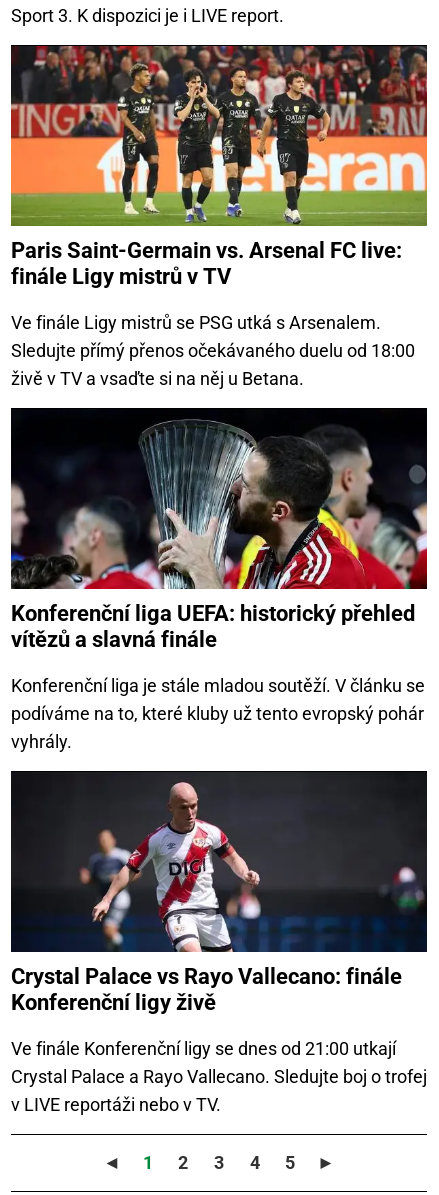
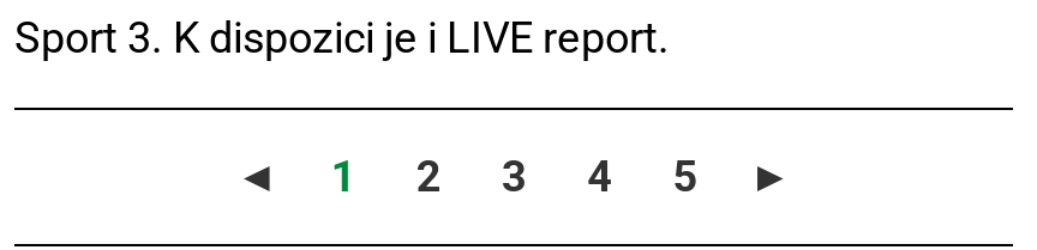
- [image]
- Paris Saint-Germain vs. Arsenal FC live:
- finále Ligy mistrů v TV
- Ve finále Ligy mistrů se PSG utká s Arsenalem.
- Sledujte přímý přenos očekávaného duelu od 18:00
- živě v TV a vsaďte si na něj u Betana.

- [image]
- Konferenční liga UEFA: historický přehled
- vítězů a slavná finále
- Konferenční liga je stále mladou soutěží. V článku se
- podíváme na to, které kluby už tento evropský pohár
- vyhrály.

- [image]
- Crystal Palace vs Rayo Vallecano: finále
- Konferenční ligy živě
- Ve finále Konferenční ligy se dnes od 21:00 utkají
- Crystal Palace a Rayo Vallecano. Sledujte boj o trofej
- v LIVE reportáži nebo v TV.
